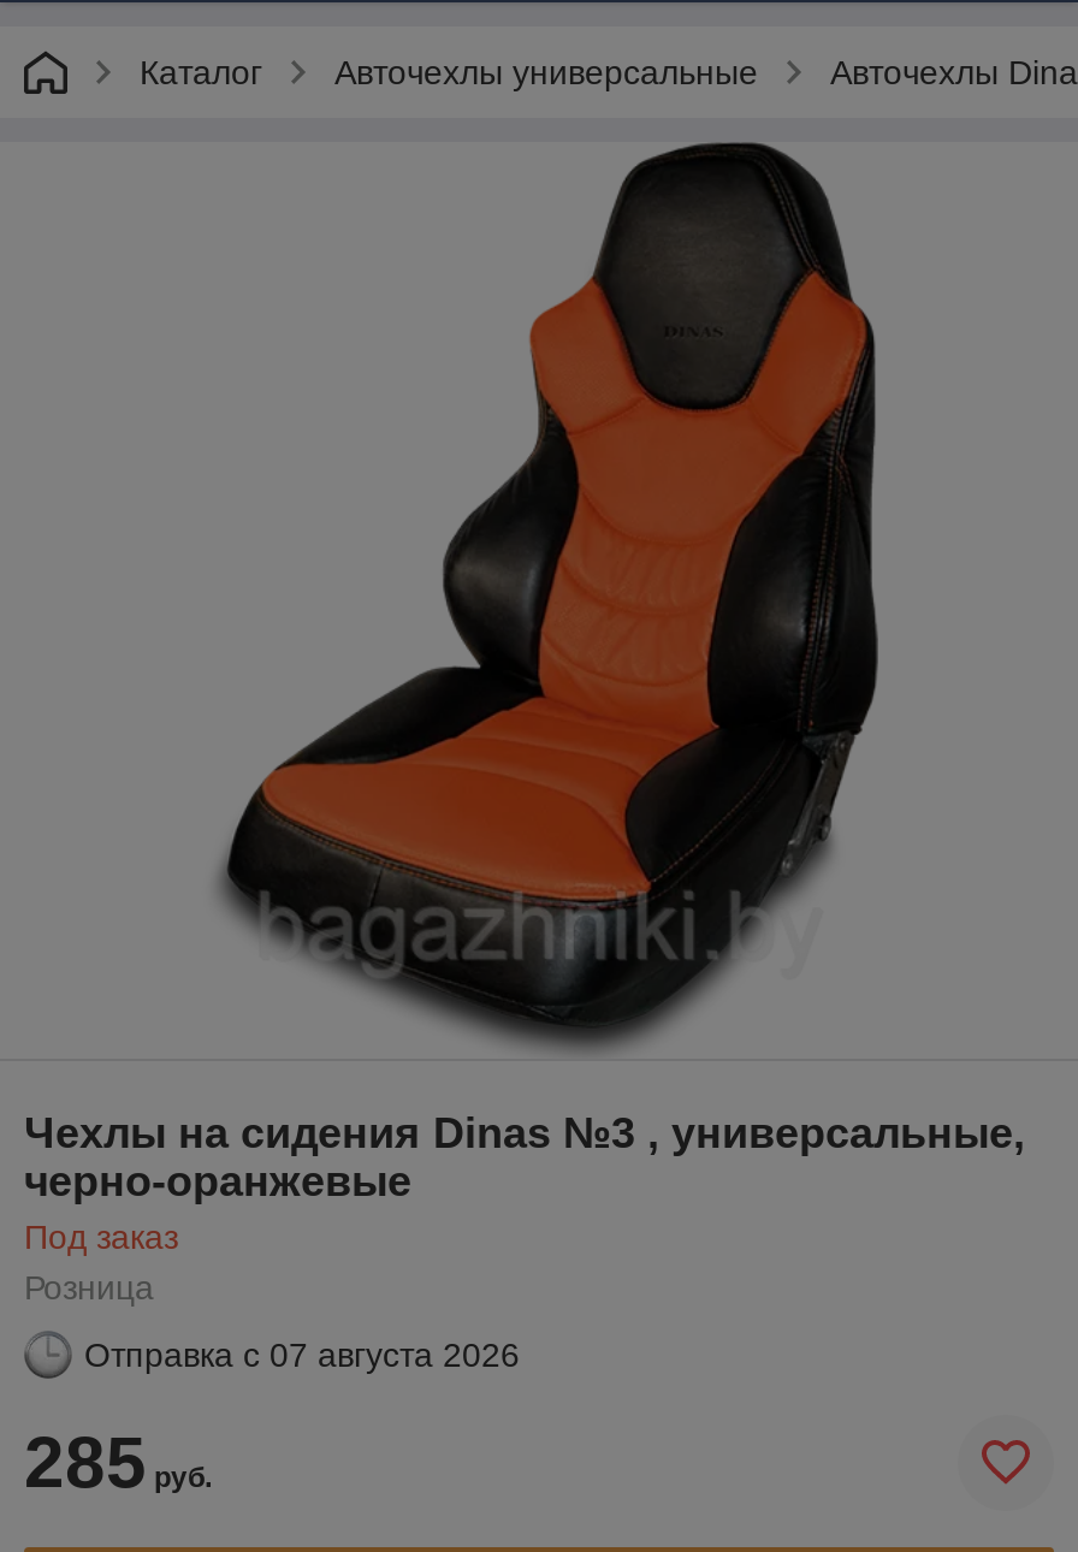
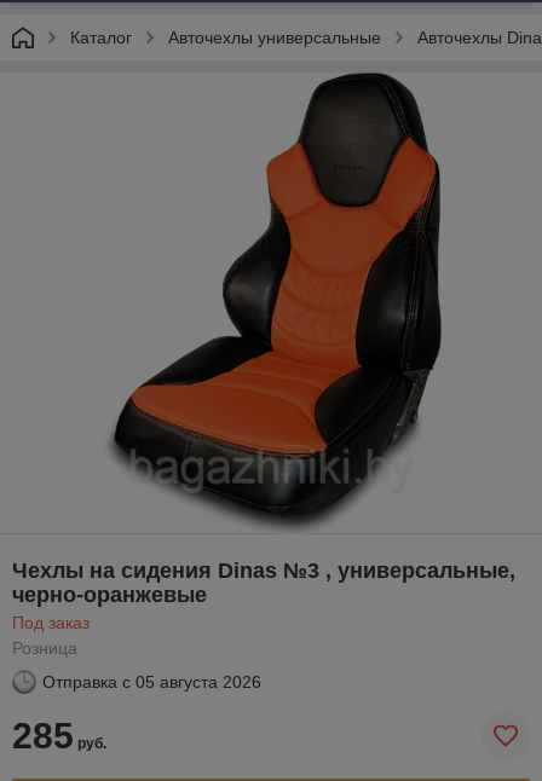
- Отправка с 07 августа 2026
+ Отправка с 05 августа 2026
